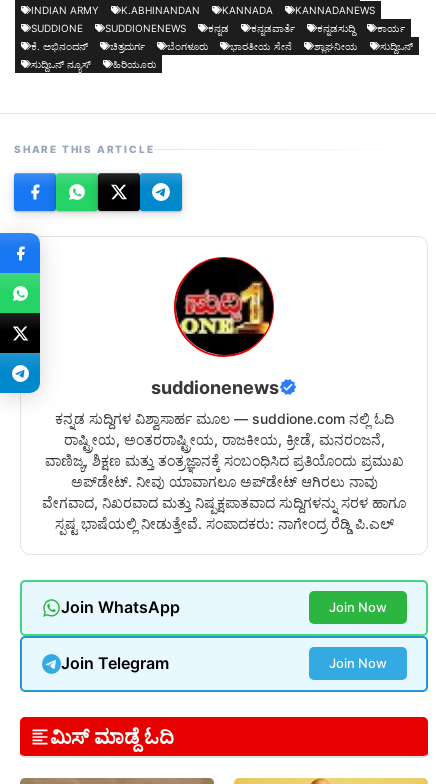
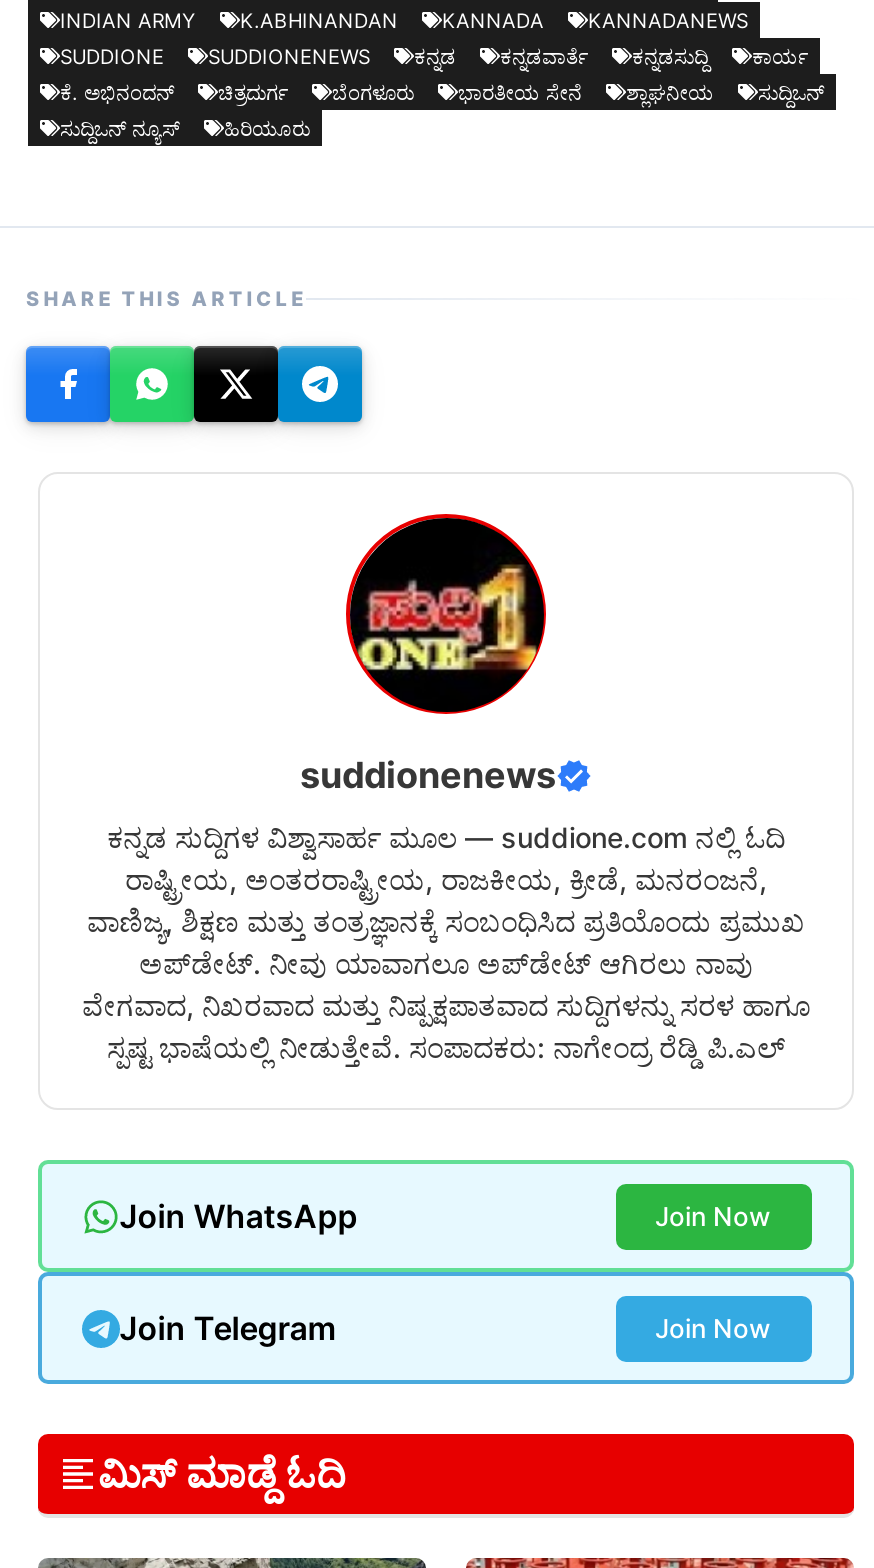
- [image]
